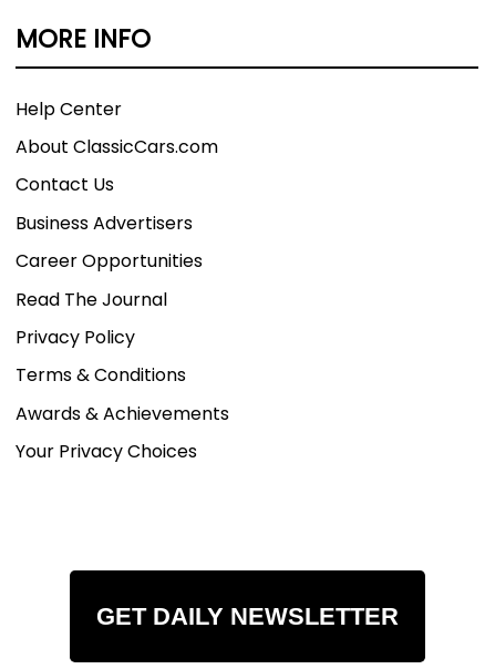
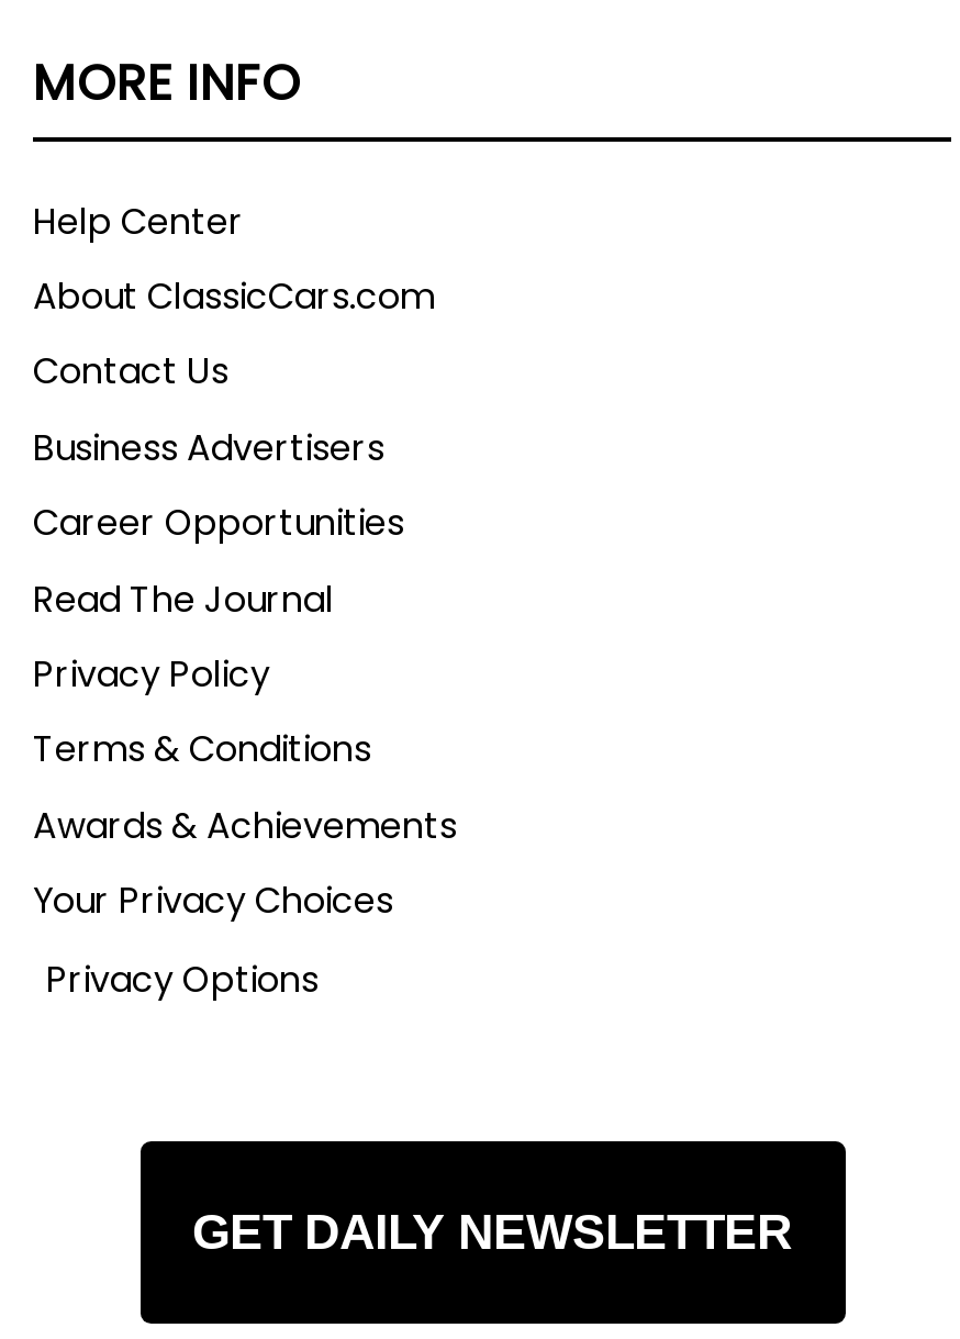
+ Privacy Options
